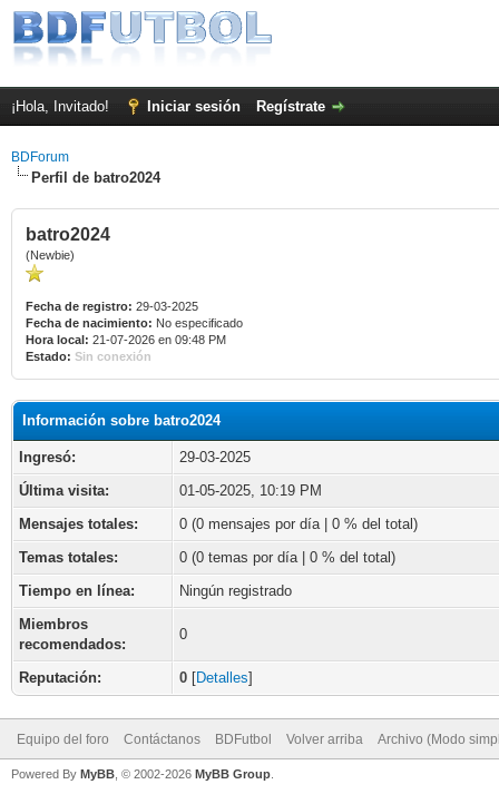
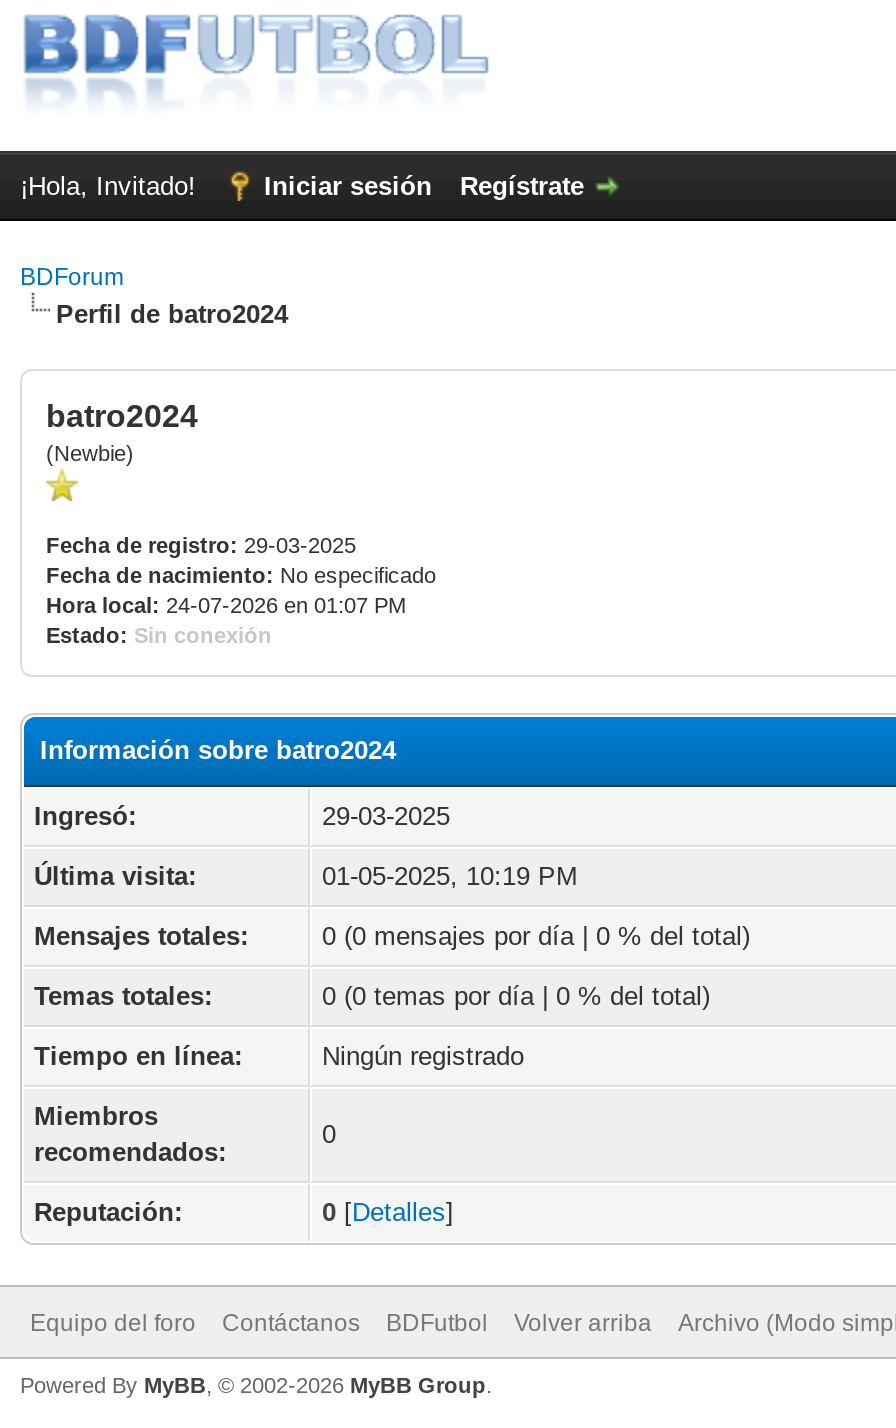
- Hora local: 21-07-2026 en 09:48 PM
+ Hora local: 24-07-2026 en 01:07 PM
